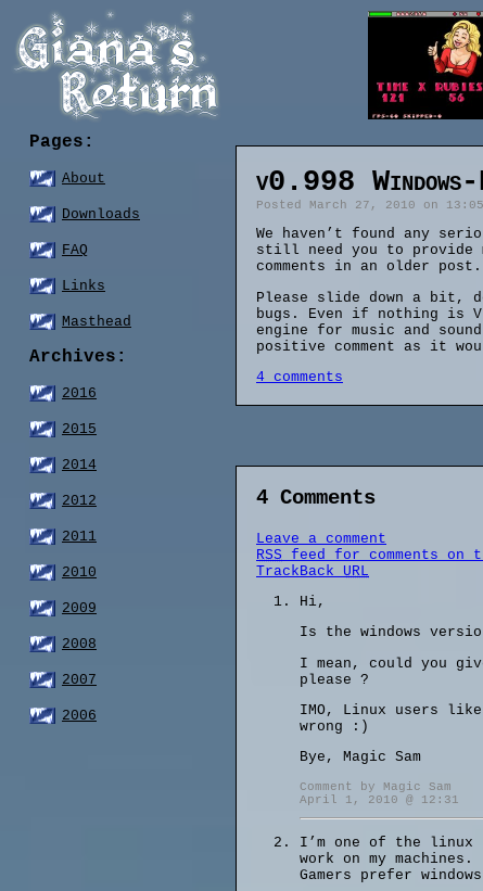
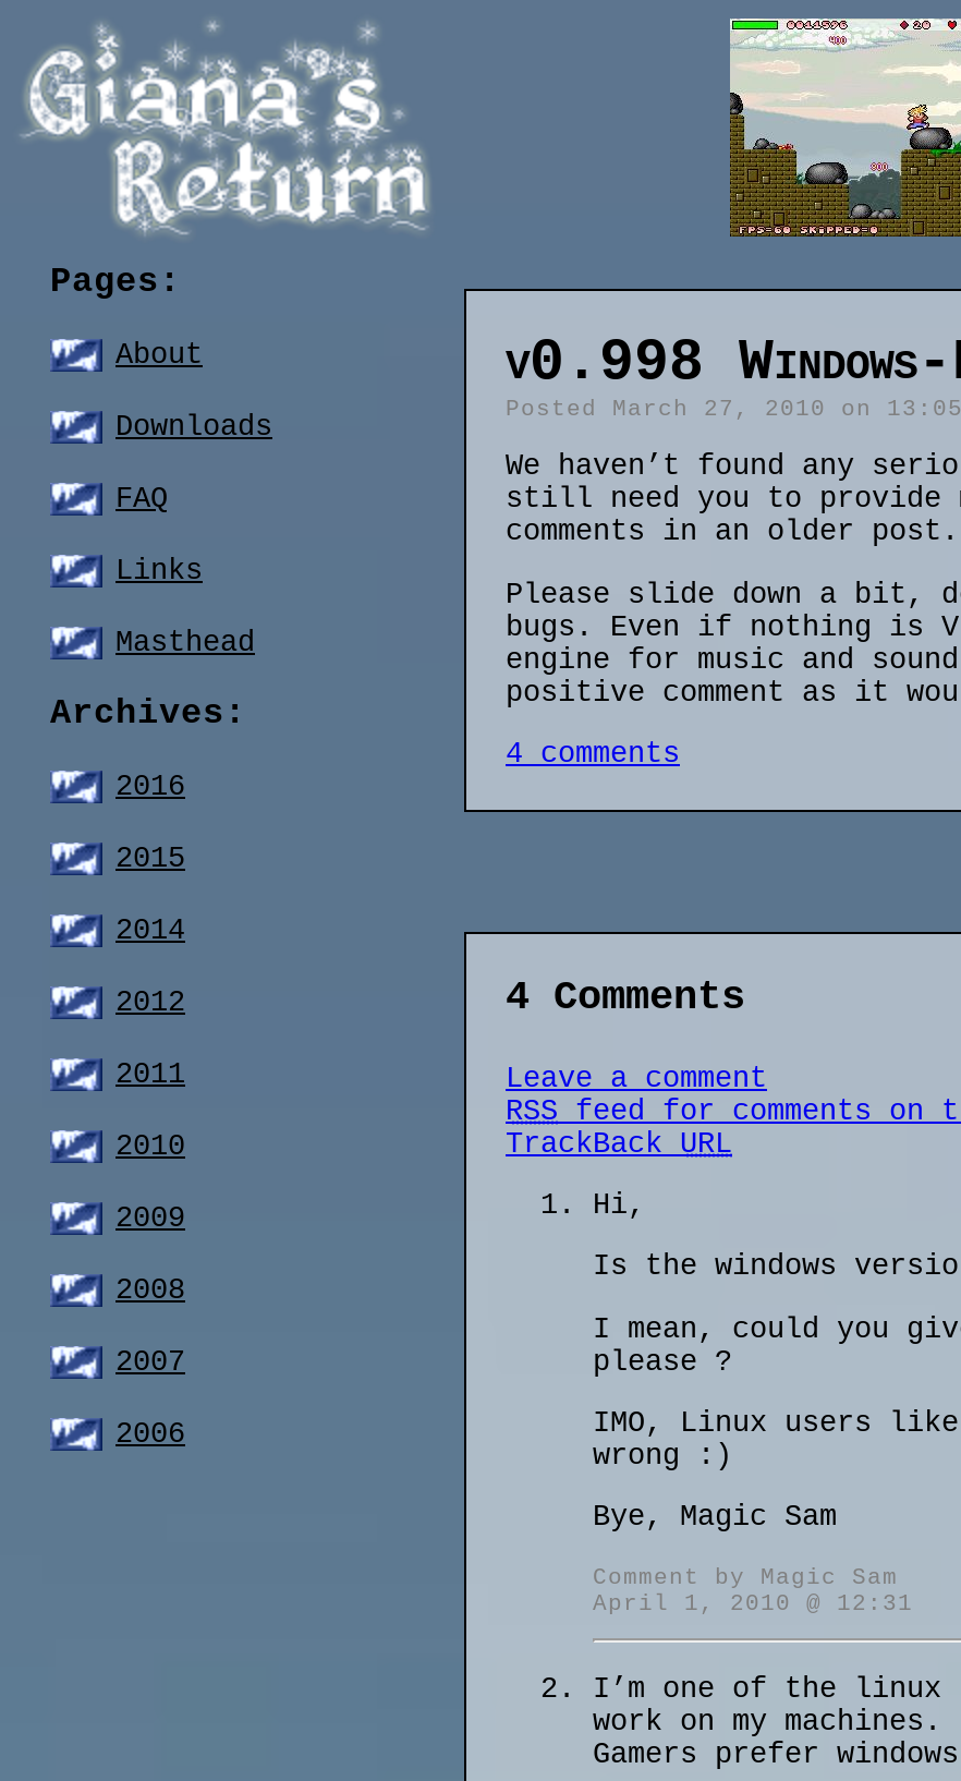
- [image]
+ [image]
